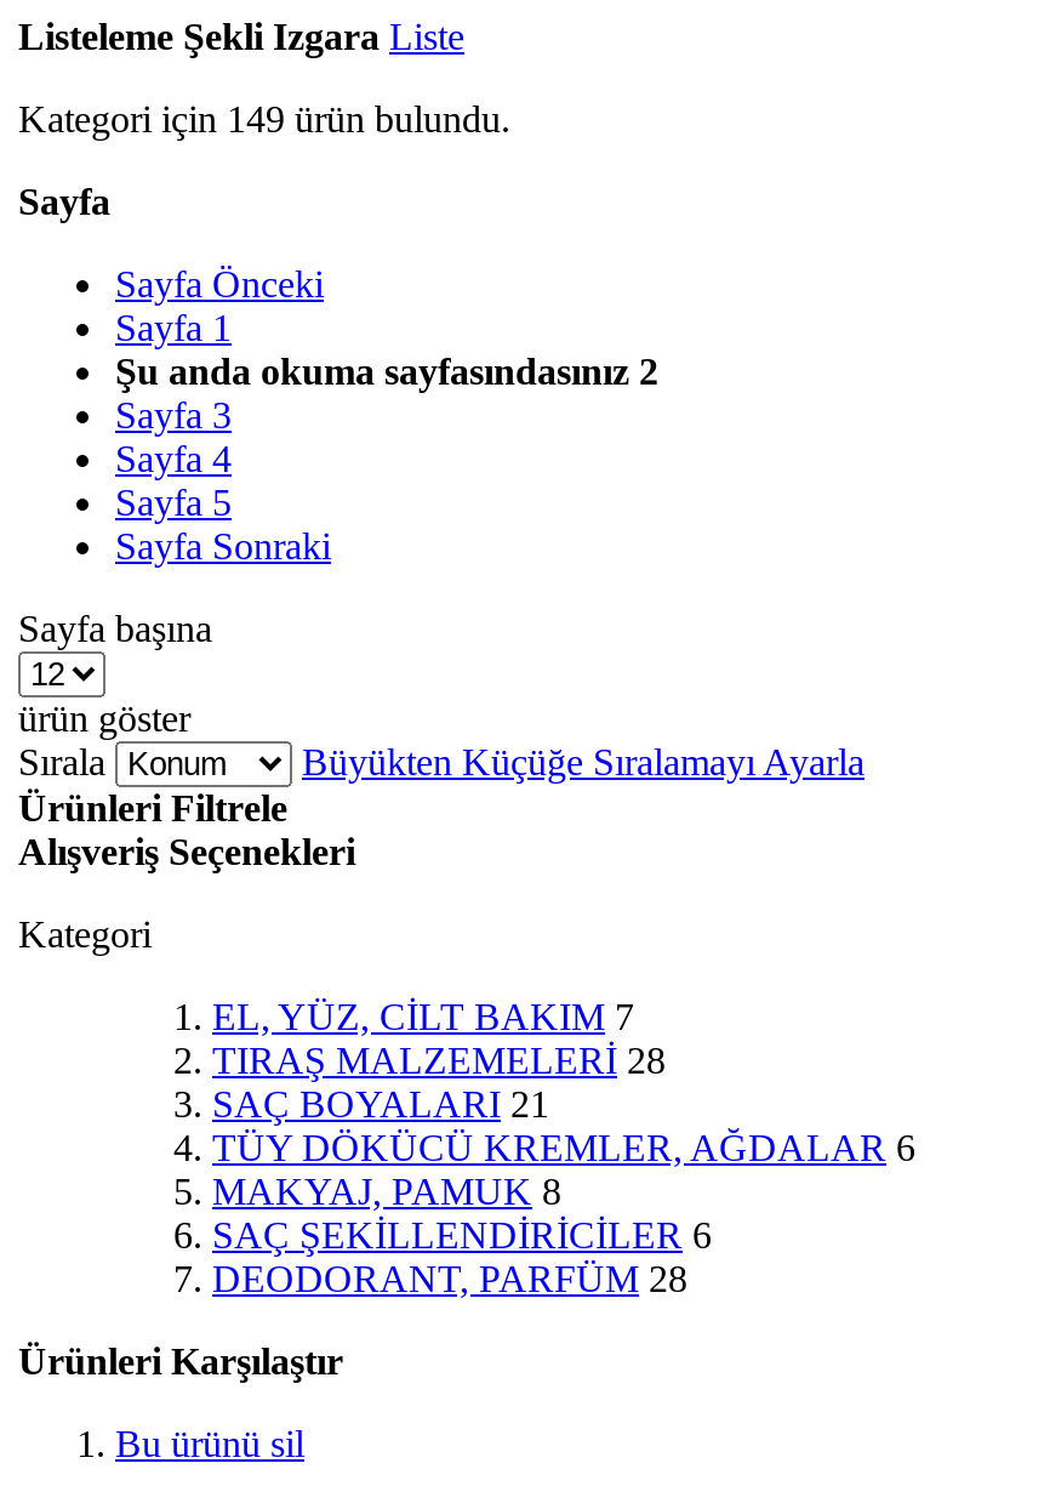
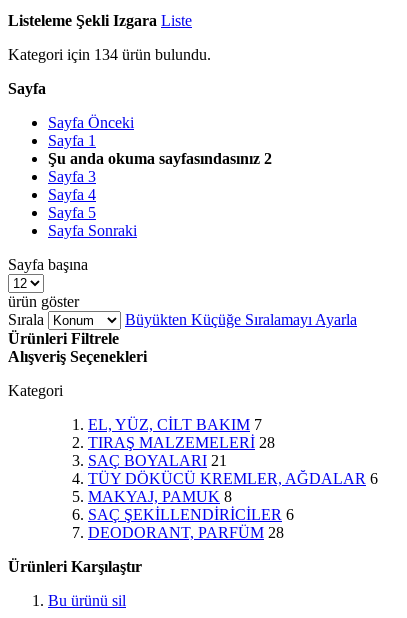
- Kategori için 149 ürün bulundu.
+ Kategori için 134 ürün bulundu.
